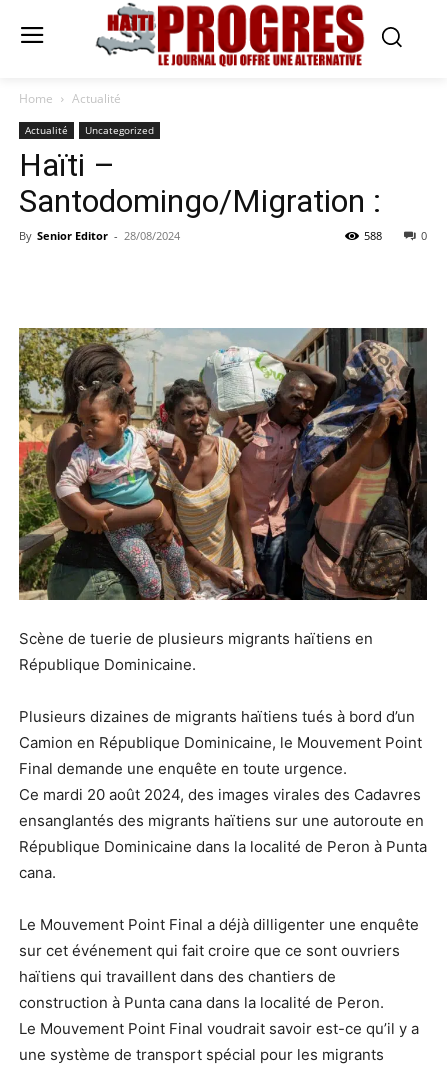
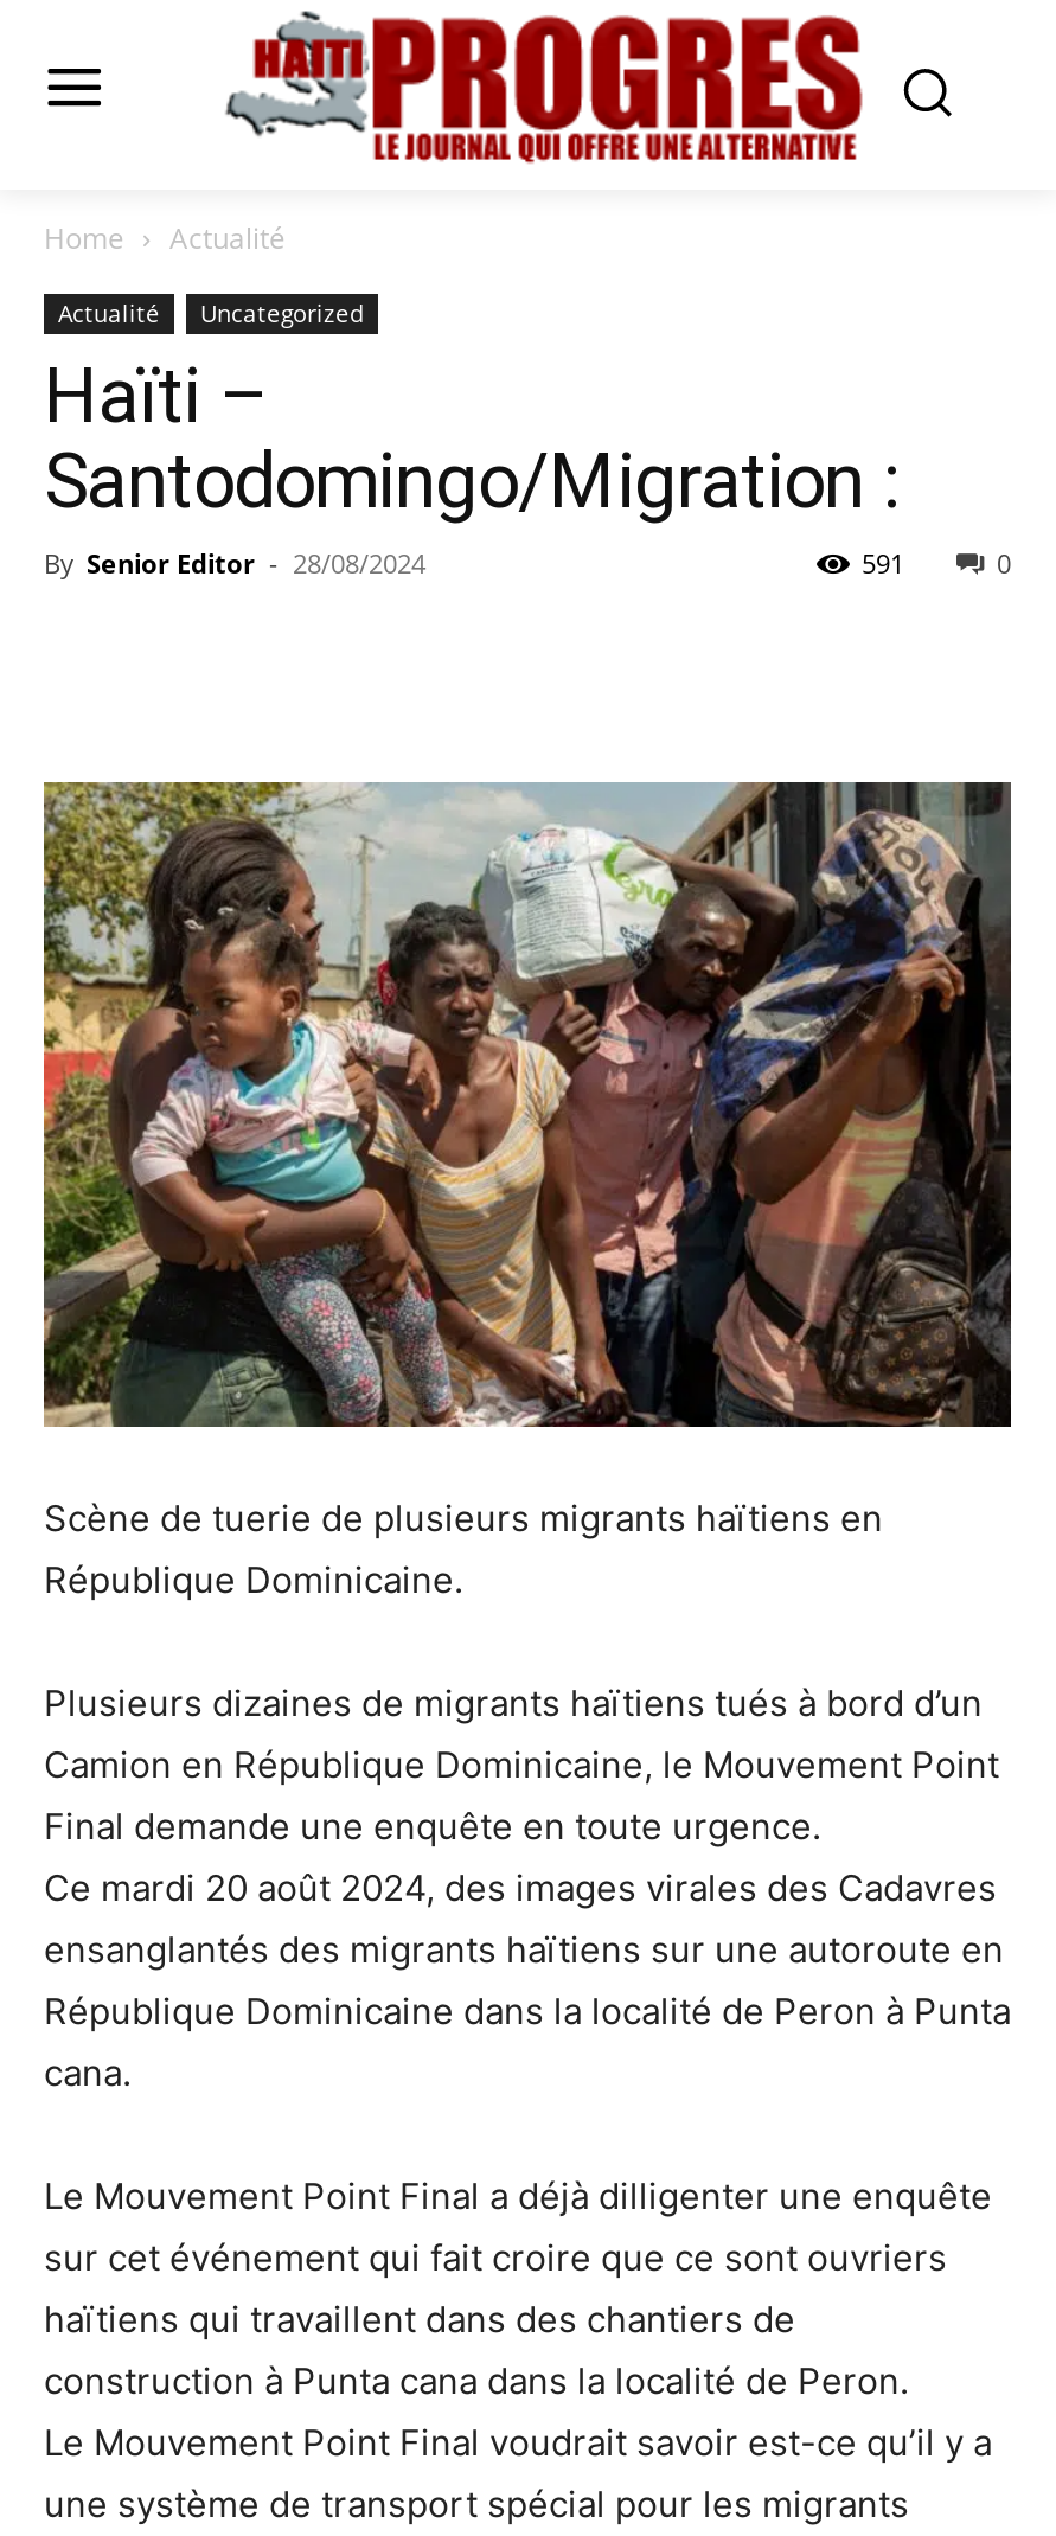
- 588
+ 591
